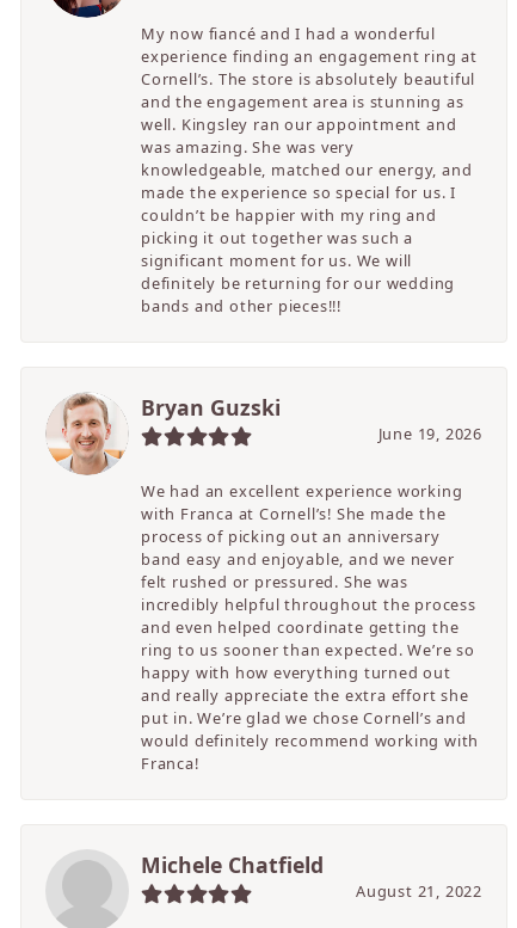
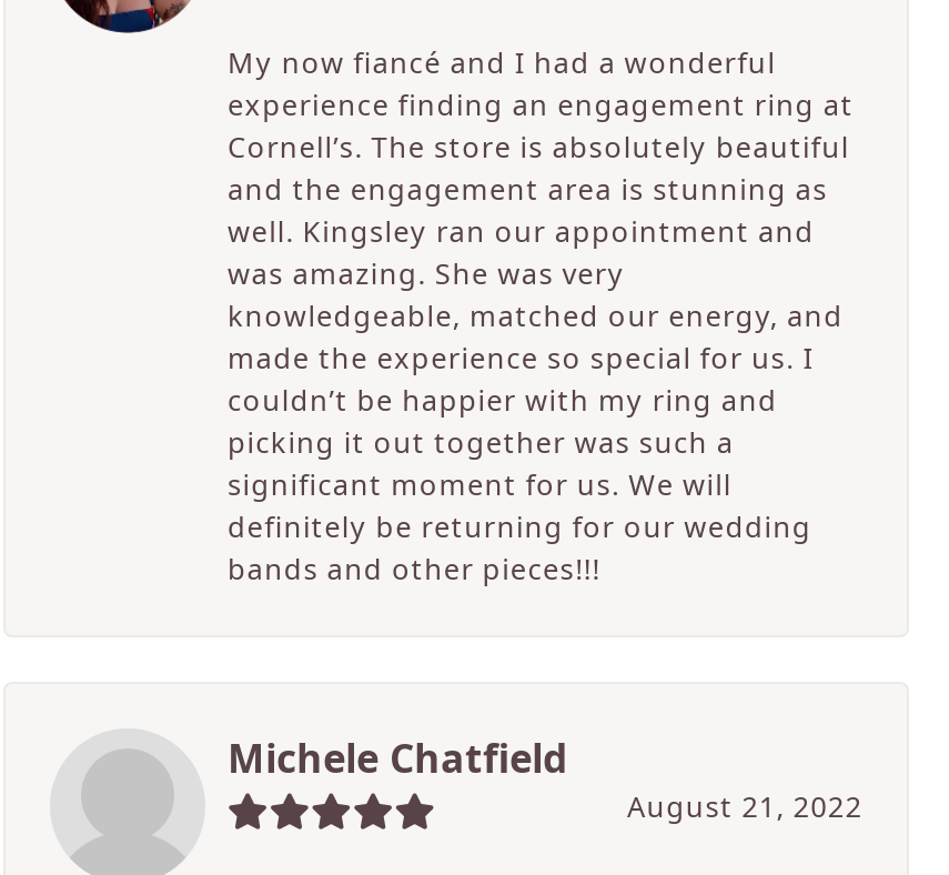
- [image]
- Bryan Guzski
- June 19, 2026
- We had an excellent experience working
- with Franca at Cornell’s! She made the
- process of picking out an anniversary
- band easy and enjoyable, and we never
- felt rushed or pressured. She was
- incredibly helpful throughout the process
- and even helped coordinate getting the
- ring to us sooner than expected. We’re so
- happy with how everything turned out
- and really appreciate the extra effort she
- put in. We’re glad we chose Cornell’s and
- would definitely recommend working with
- Franca!
